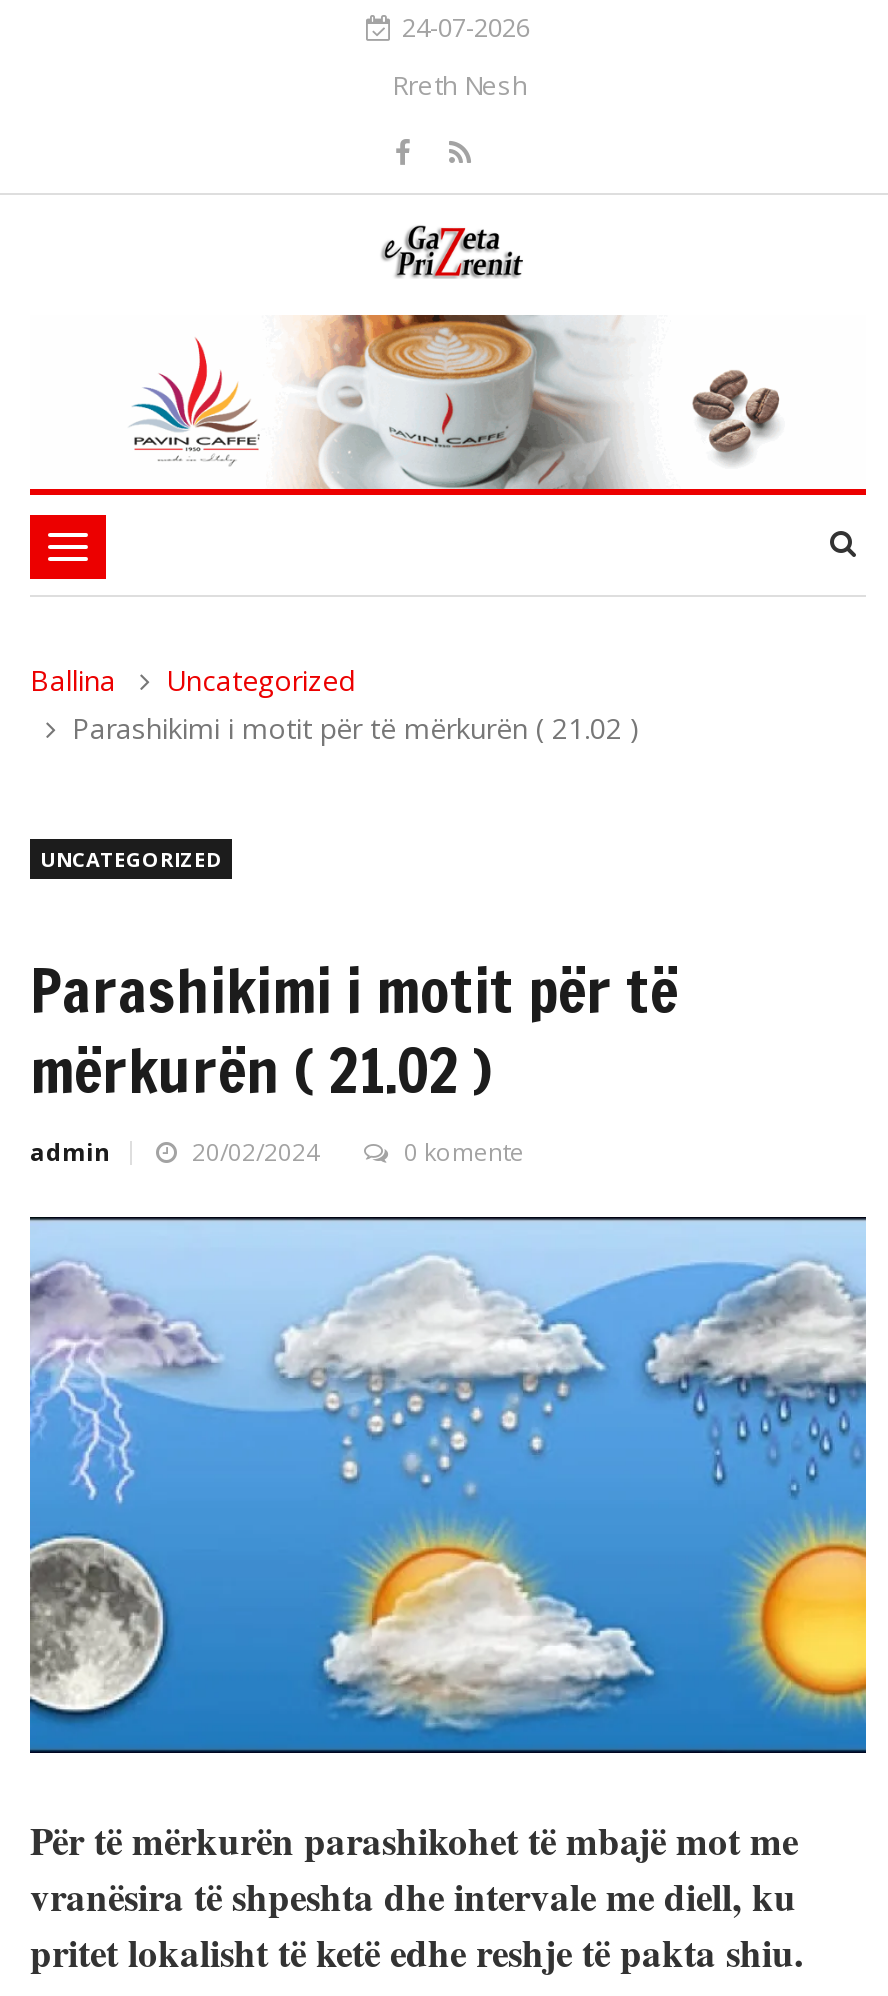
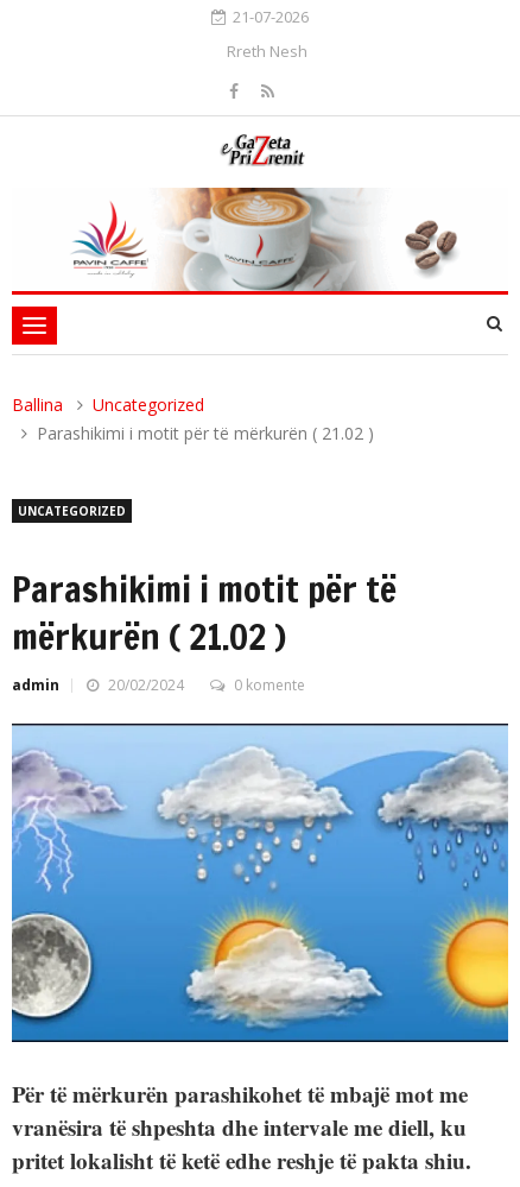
- 24-07-2026
+ 21-07-2026
